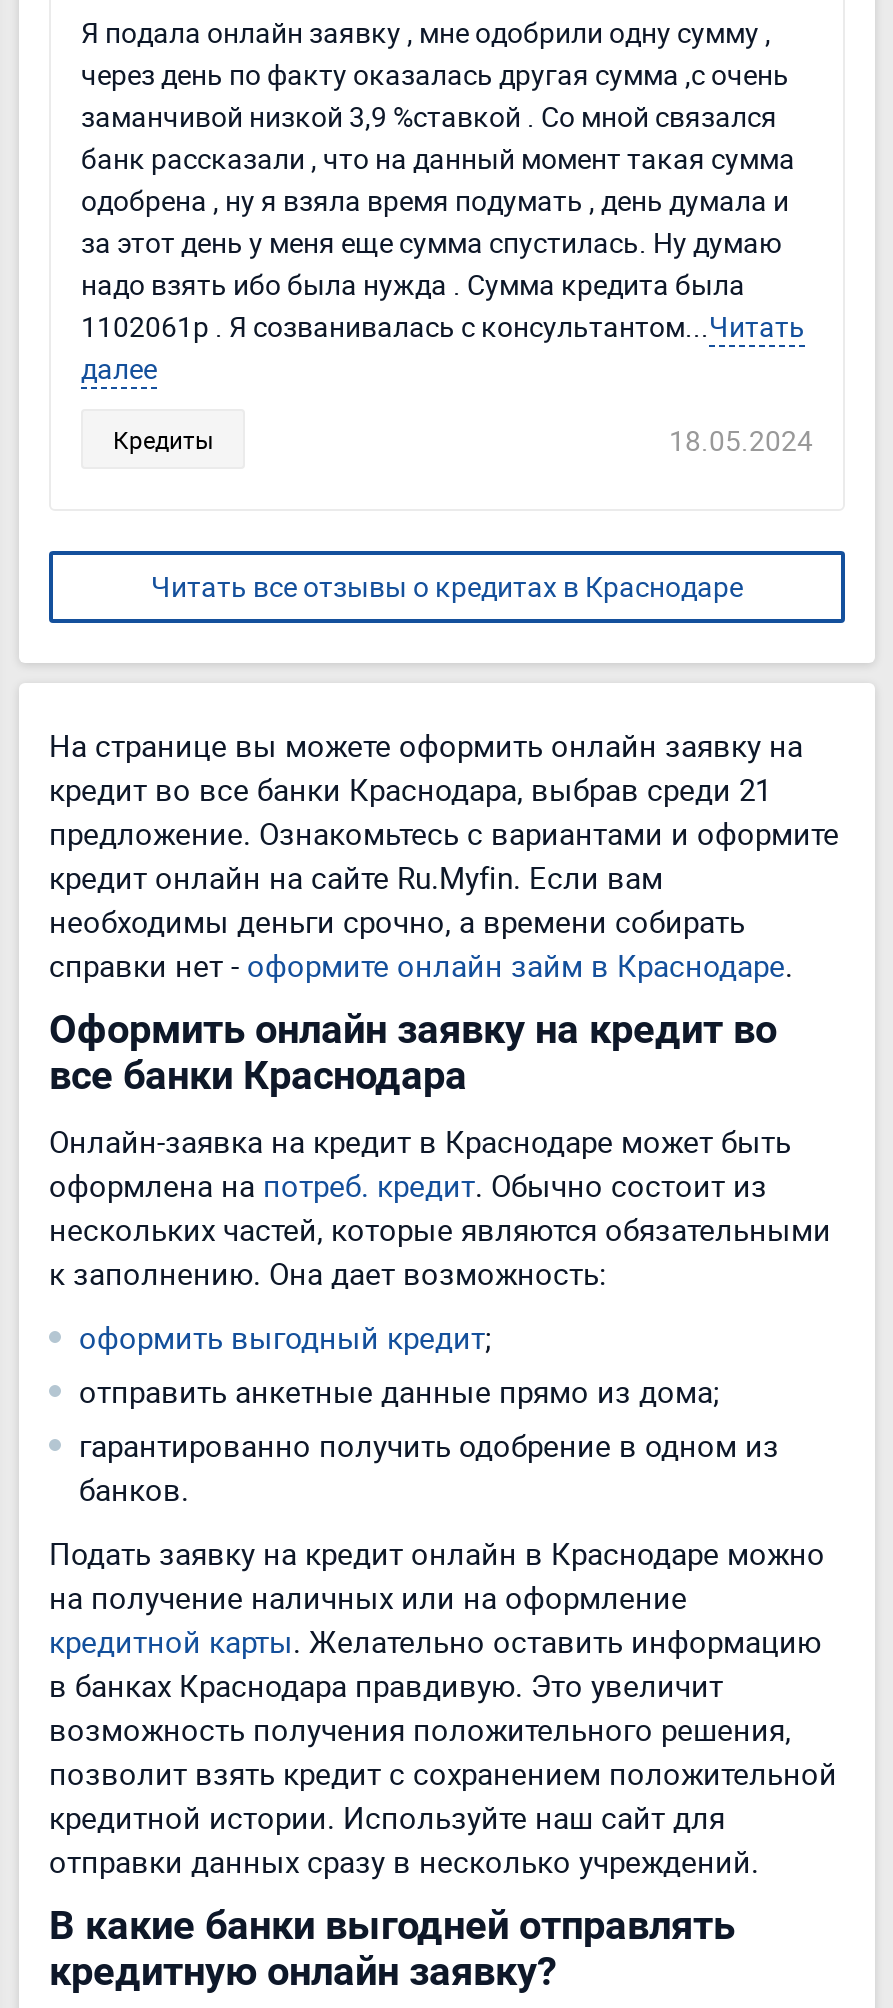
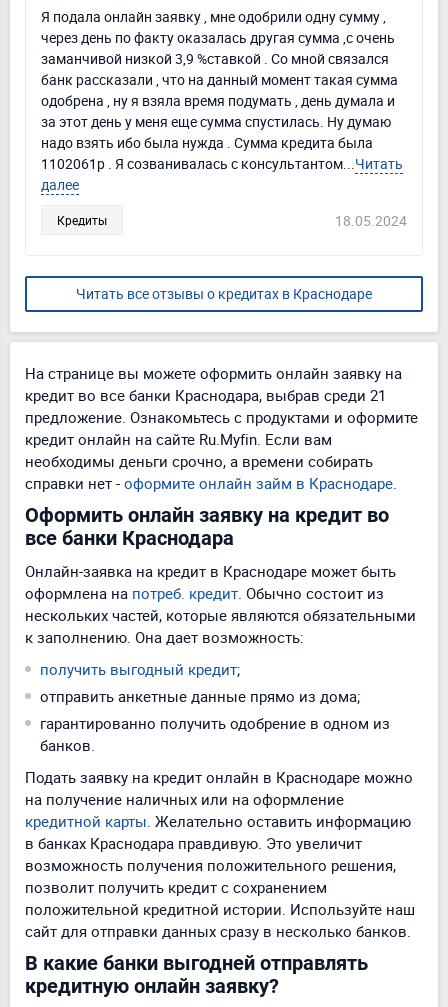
- предложение. Ознакомьтесь с вариантами и оформите
+ предложение. Ознакомьтесь с продуктами и оформите

- оформить выгодный кредит;
+ получить выгодный кредит;

- позволит взять кредит с сохранением положительной
- кредитной истории. Используйте наш сайт для
- отправки данных сразу в несколько учреждений.
+ позволит получить кредит с сохранением
+ положительной кредитной истории. Используйте наш
+ сайт для отправки данных сразу в несколько банков.
